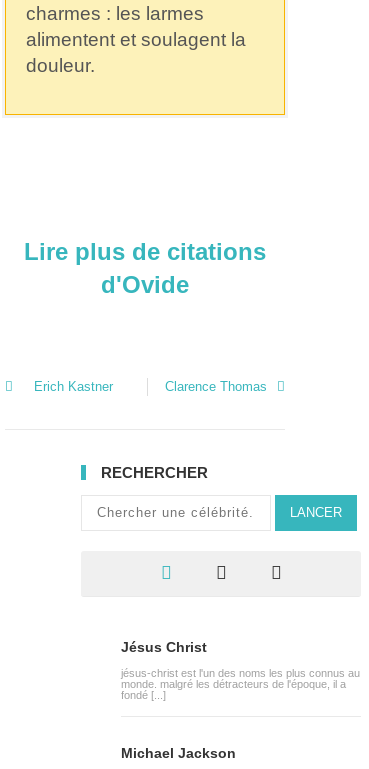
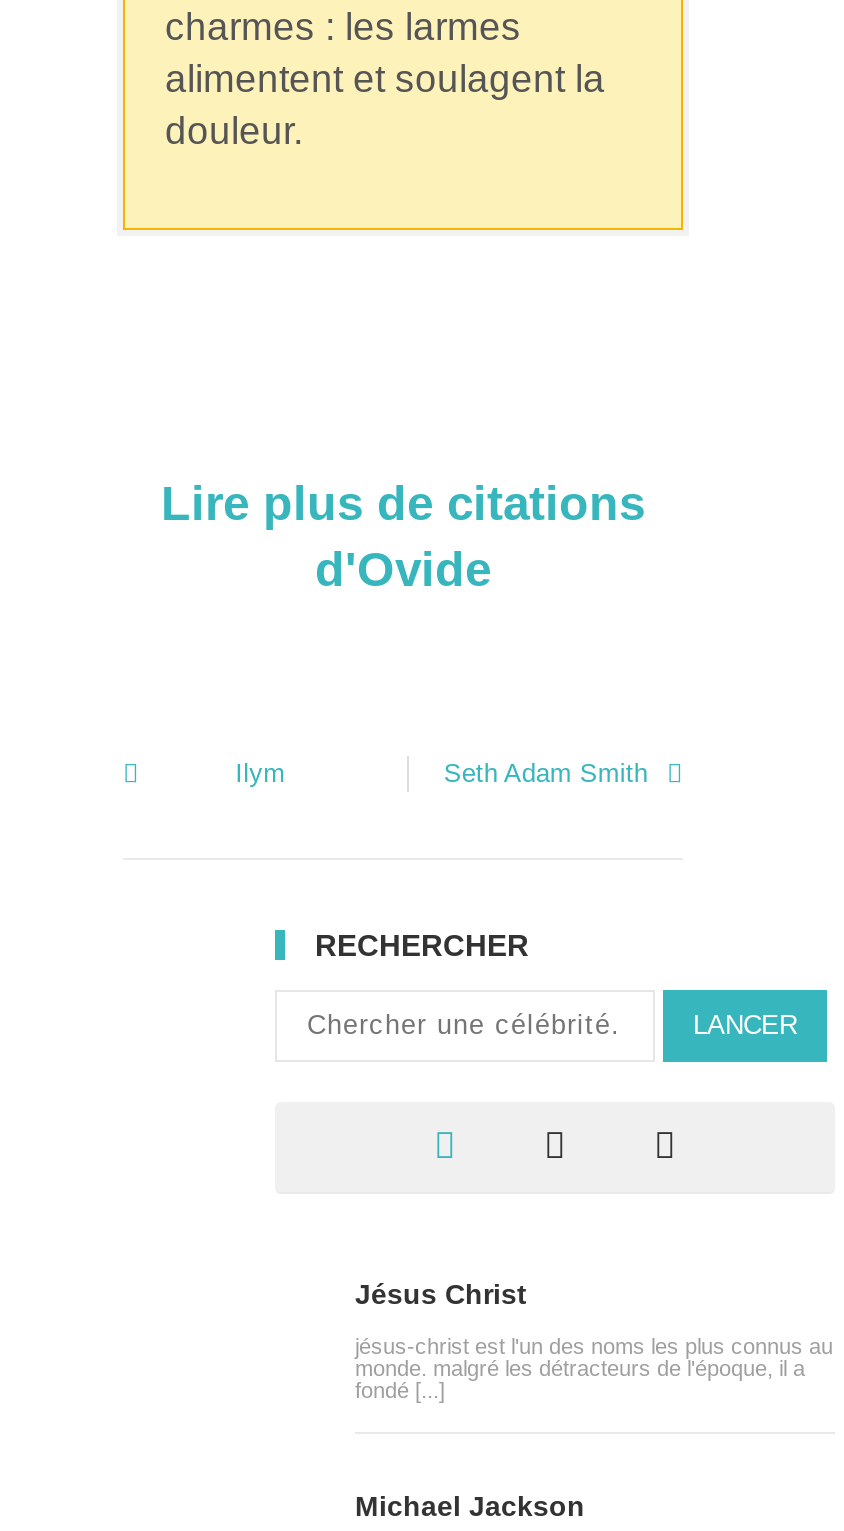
- Erich Kastner
- Clarence Thomas
+ Ilym
+ Seth Adam Smith
